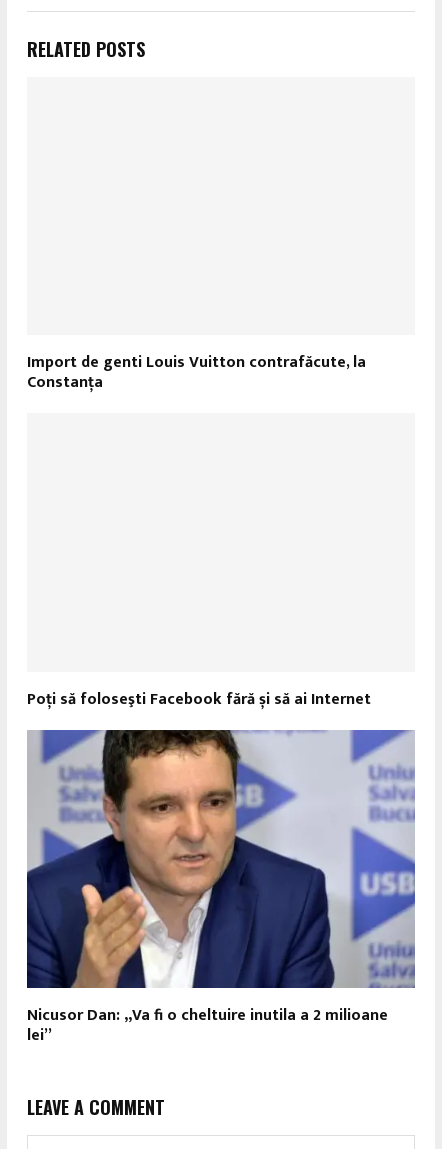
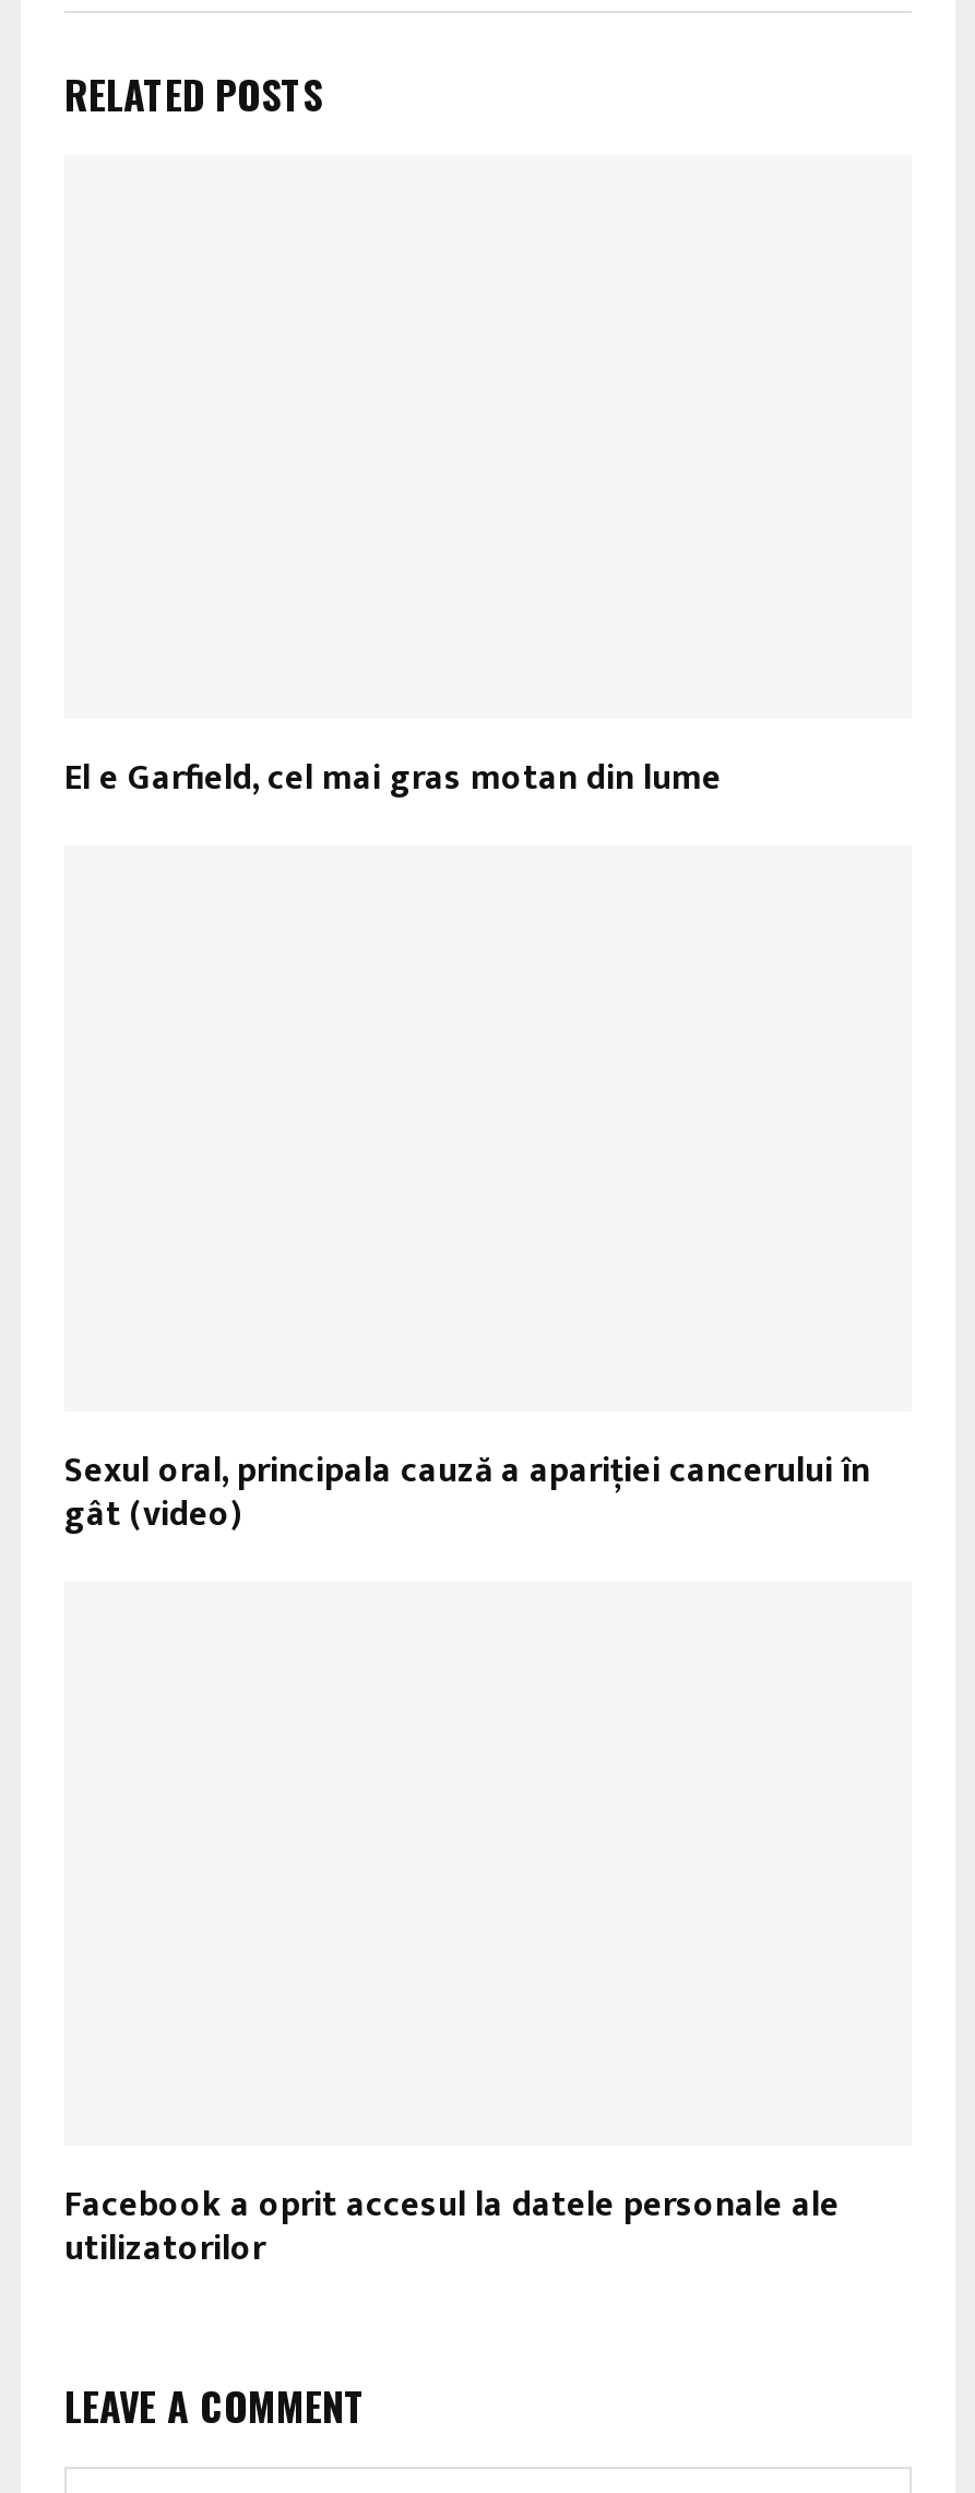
- Import de genti Louis Vuitton contrafăcute, la
- Constanţa
+ El e Garfield, cel mai gras motan din lume

- Poți să foloseşti Facebook fără și să ai Internet
+ Sexul oral, principala cauză a apariției cancerului în
+ gât (video)

- [image]

- Nicusor Dan: „Va fi o cheltuire inutila a 2 milioane
- lei”
+ Facebook a oprit accesul la datele personale ale
+ utilizatorilor
